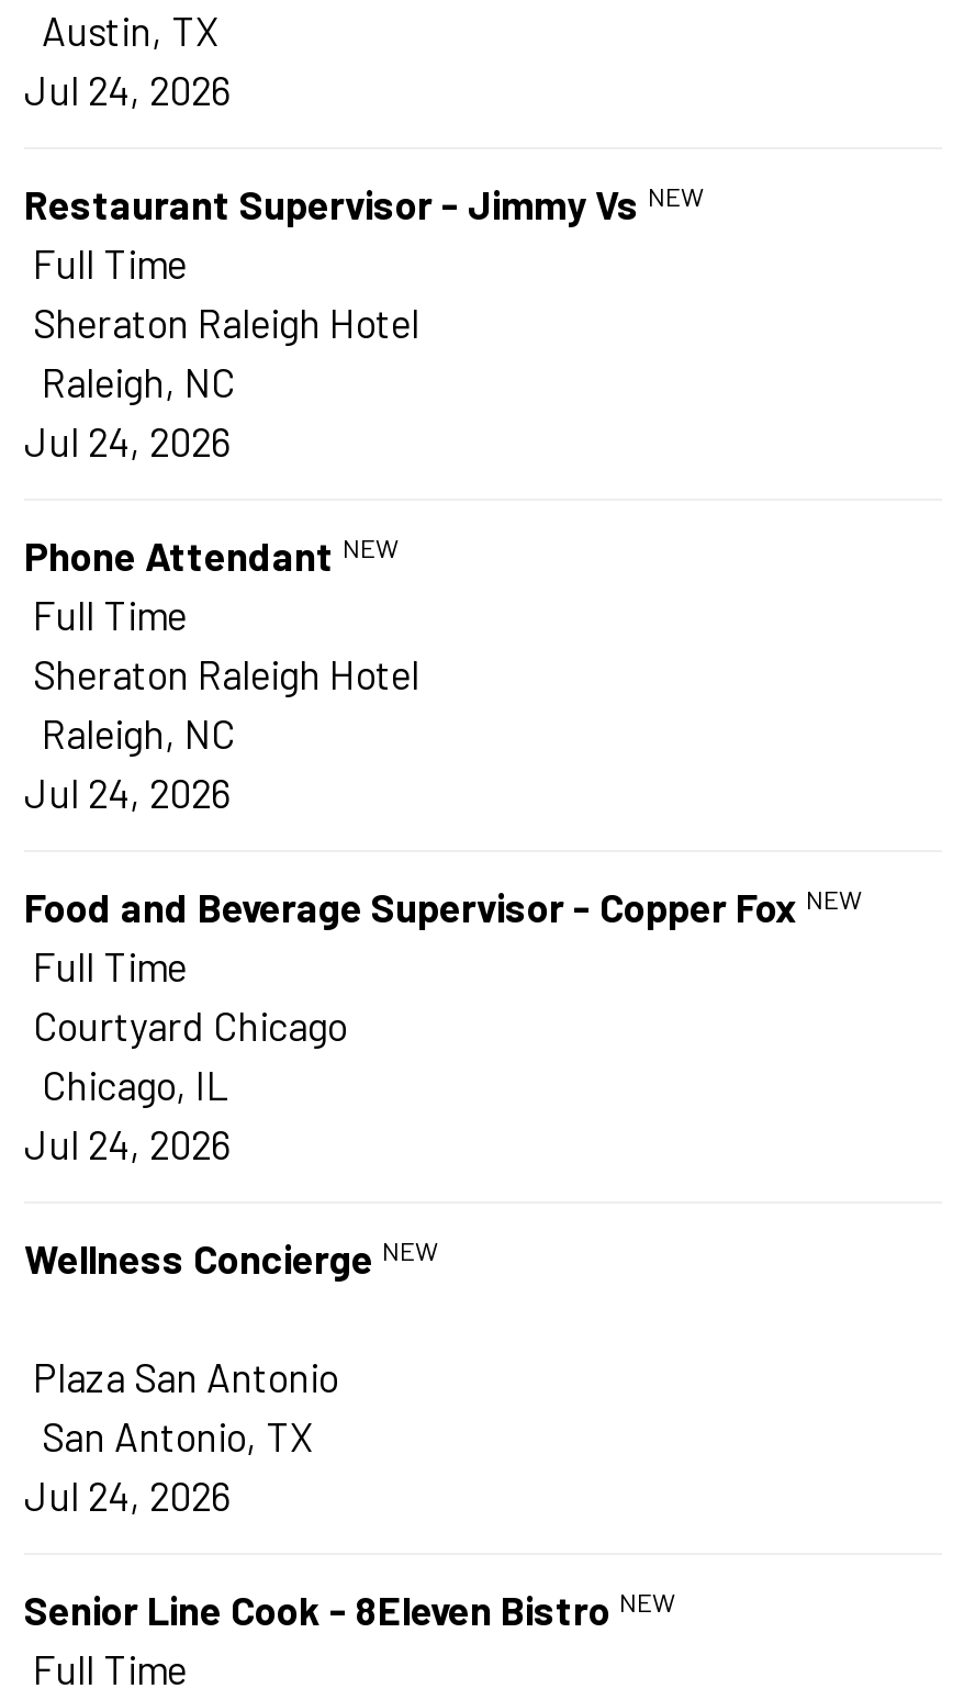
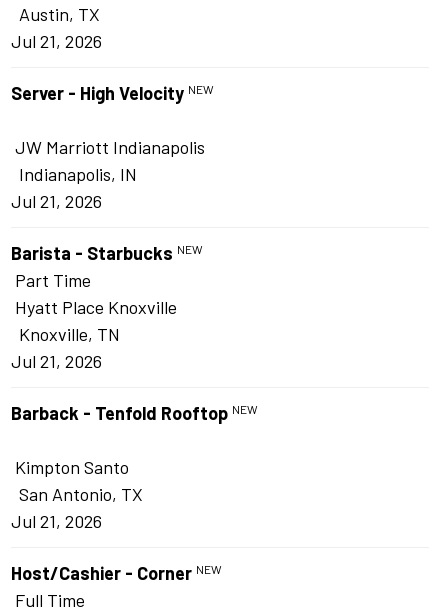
- Jul 24, 2026
+ Jul 21, 2026

- Restaurant Supervisor - Jimmy Vs NEW
- Full Time
- Sheraton Raleigh Hotel
- Raleigh, NC
- Jul 24, 2026
+ Server - High Velocity NEW

- Phone Attendant NEW
- Full Time
- Sheraton Raleigh Hotel
- Raleigh, NC
- Jul 24, 2026
+ JW Marriott Indianapolis
+ Indianapolis, IN
+ Jul 21, 2026

- Food and Beverage Supervisor - Copper Fox NEW
- Full Time
- Courtyard Chicago
- Chicago, IL
- Jul 24, 2026
+ Barista - Starbucks NEW
+ Part Time
+ Hyatt Place Knoxville
+ Knoxville, TN
+ Jul 21, 2026

- Wellness Concierge NEW
+ Barback - Tenfold Rooftop NEW

- Plaza San Antonio
+ Kimpton Santo

- Jul 24, 2026
+ Jul 21, 2026

- Senior Line Cook - 8Eleven Bistro NEW
+ Host/Cashier - Corner NEW
